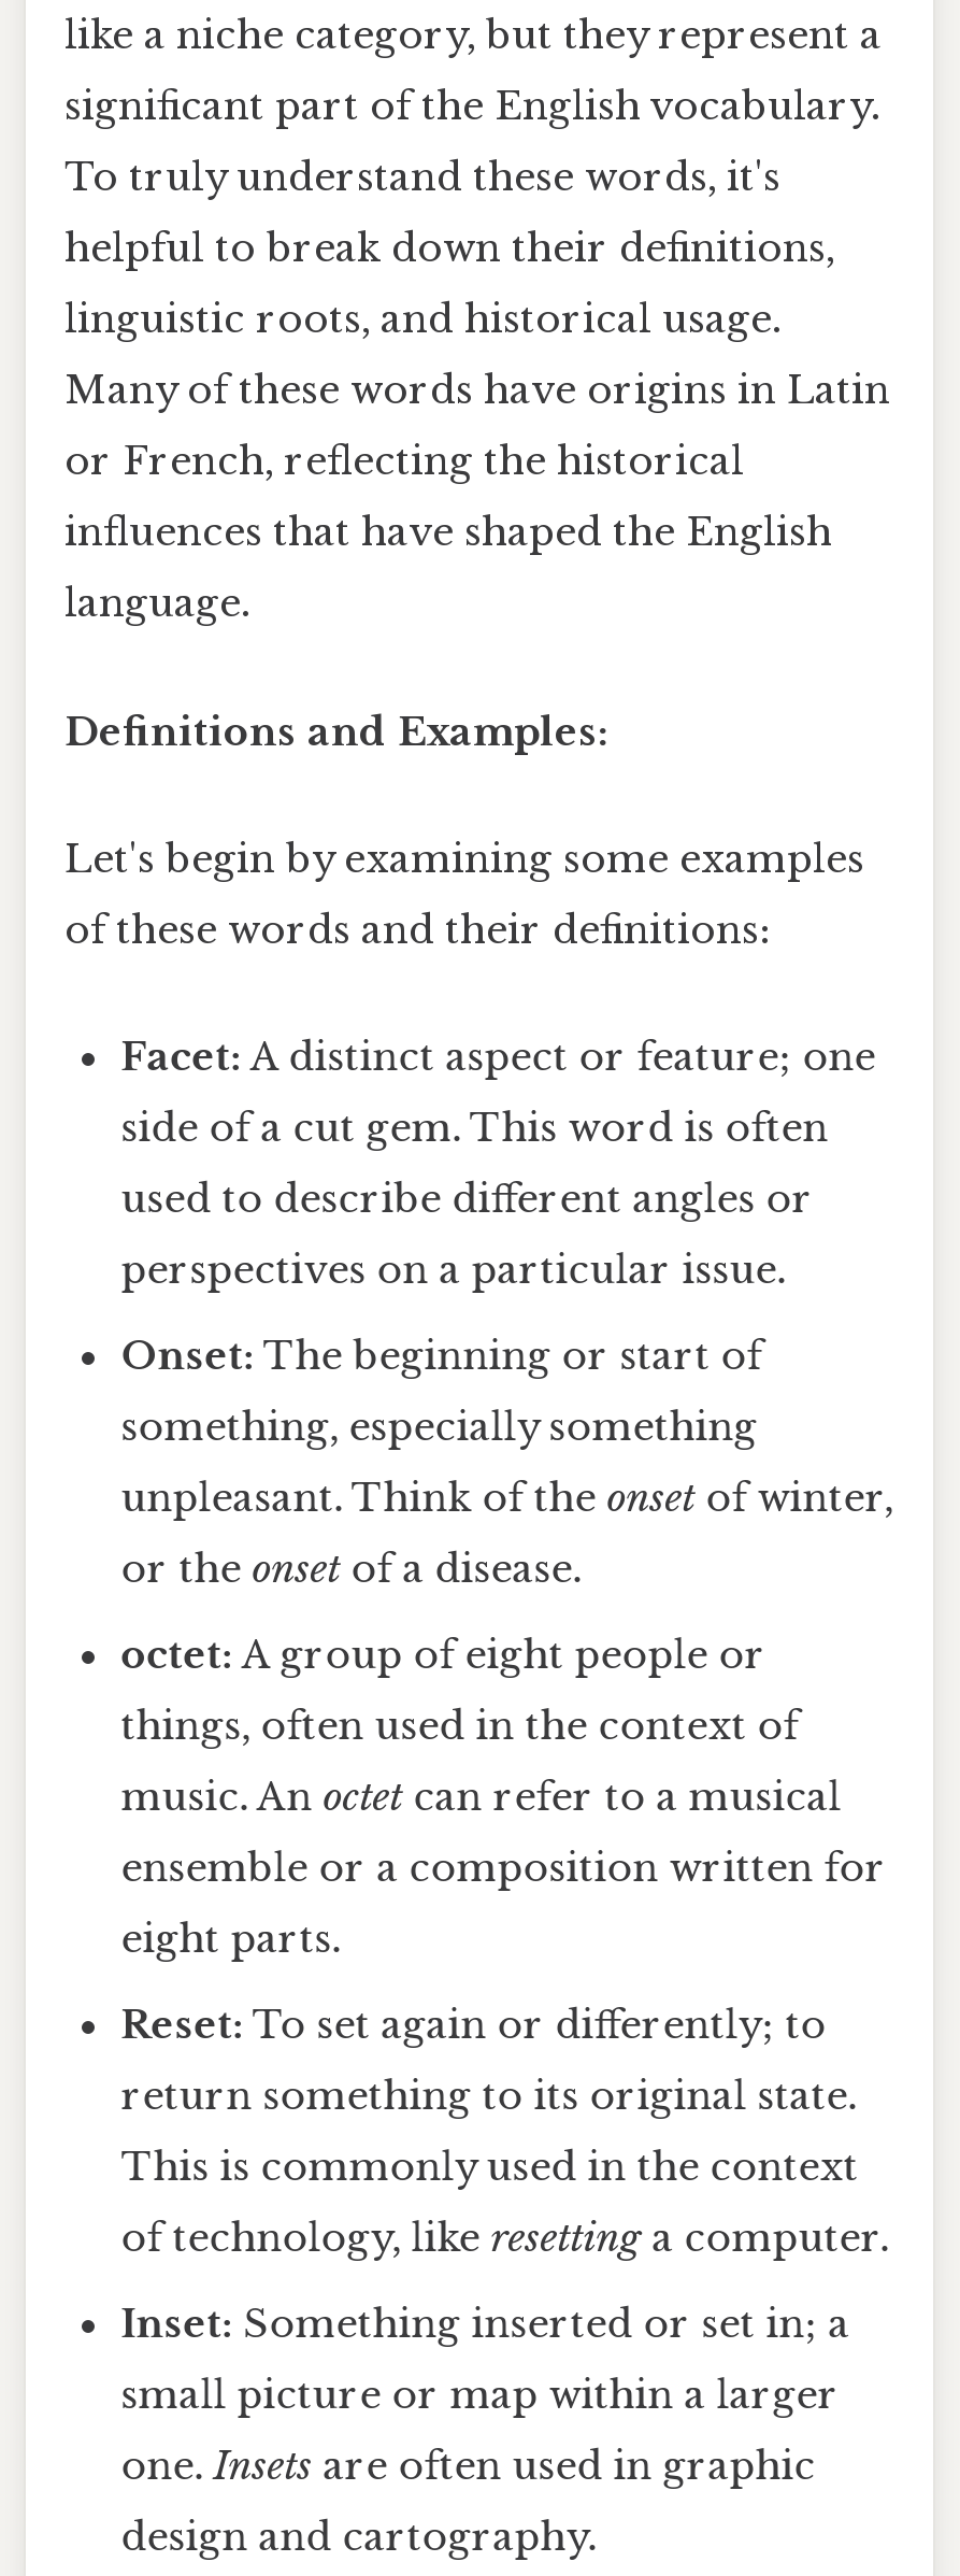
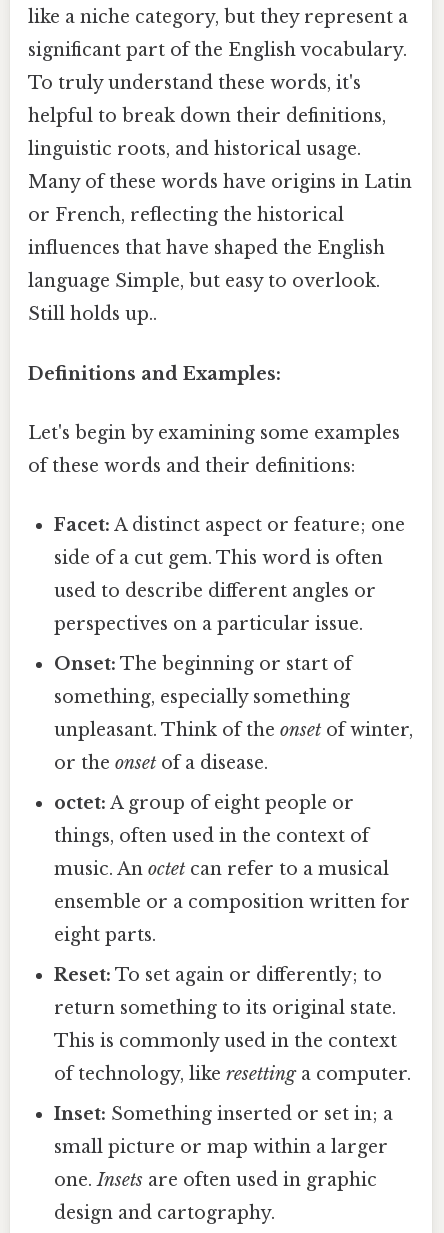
- language.
+ language Simple, but easy to overlook.
+ Still holds up..
